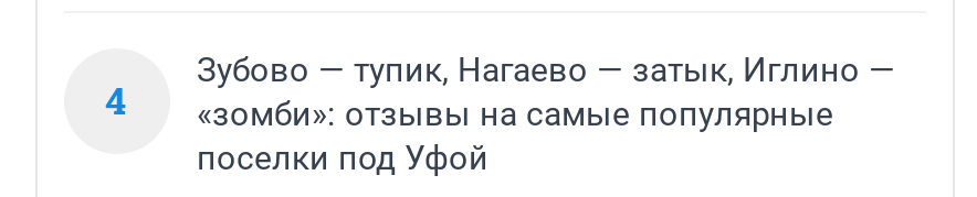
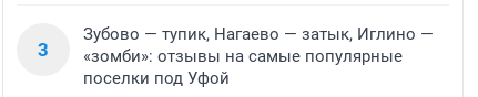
- 4 «зомби»: отзывы на самые популярные
+ 3 «зомби»: отзывы на самые популярные
